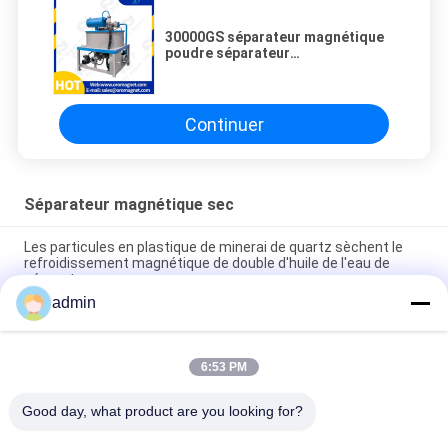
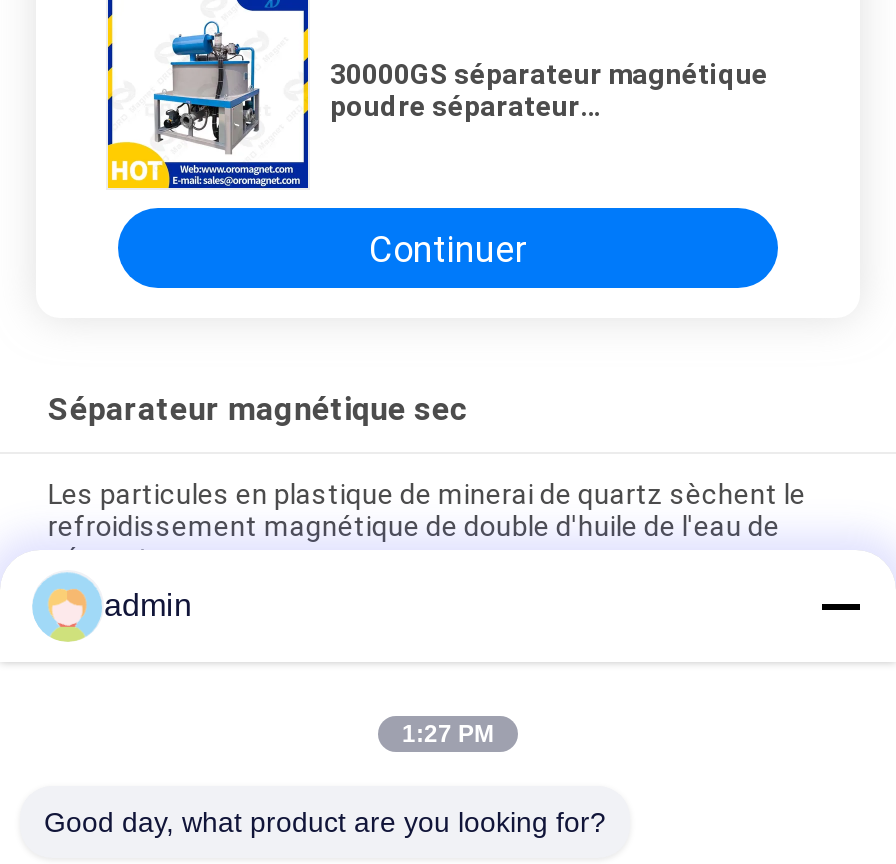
- 6:53 PM
+ 1:27 PM
